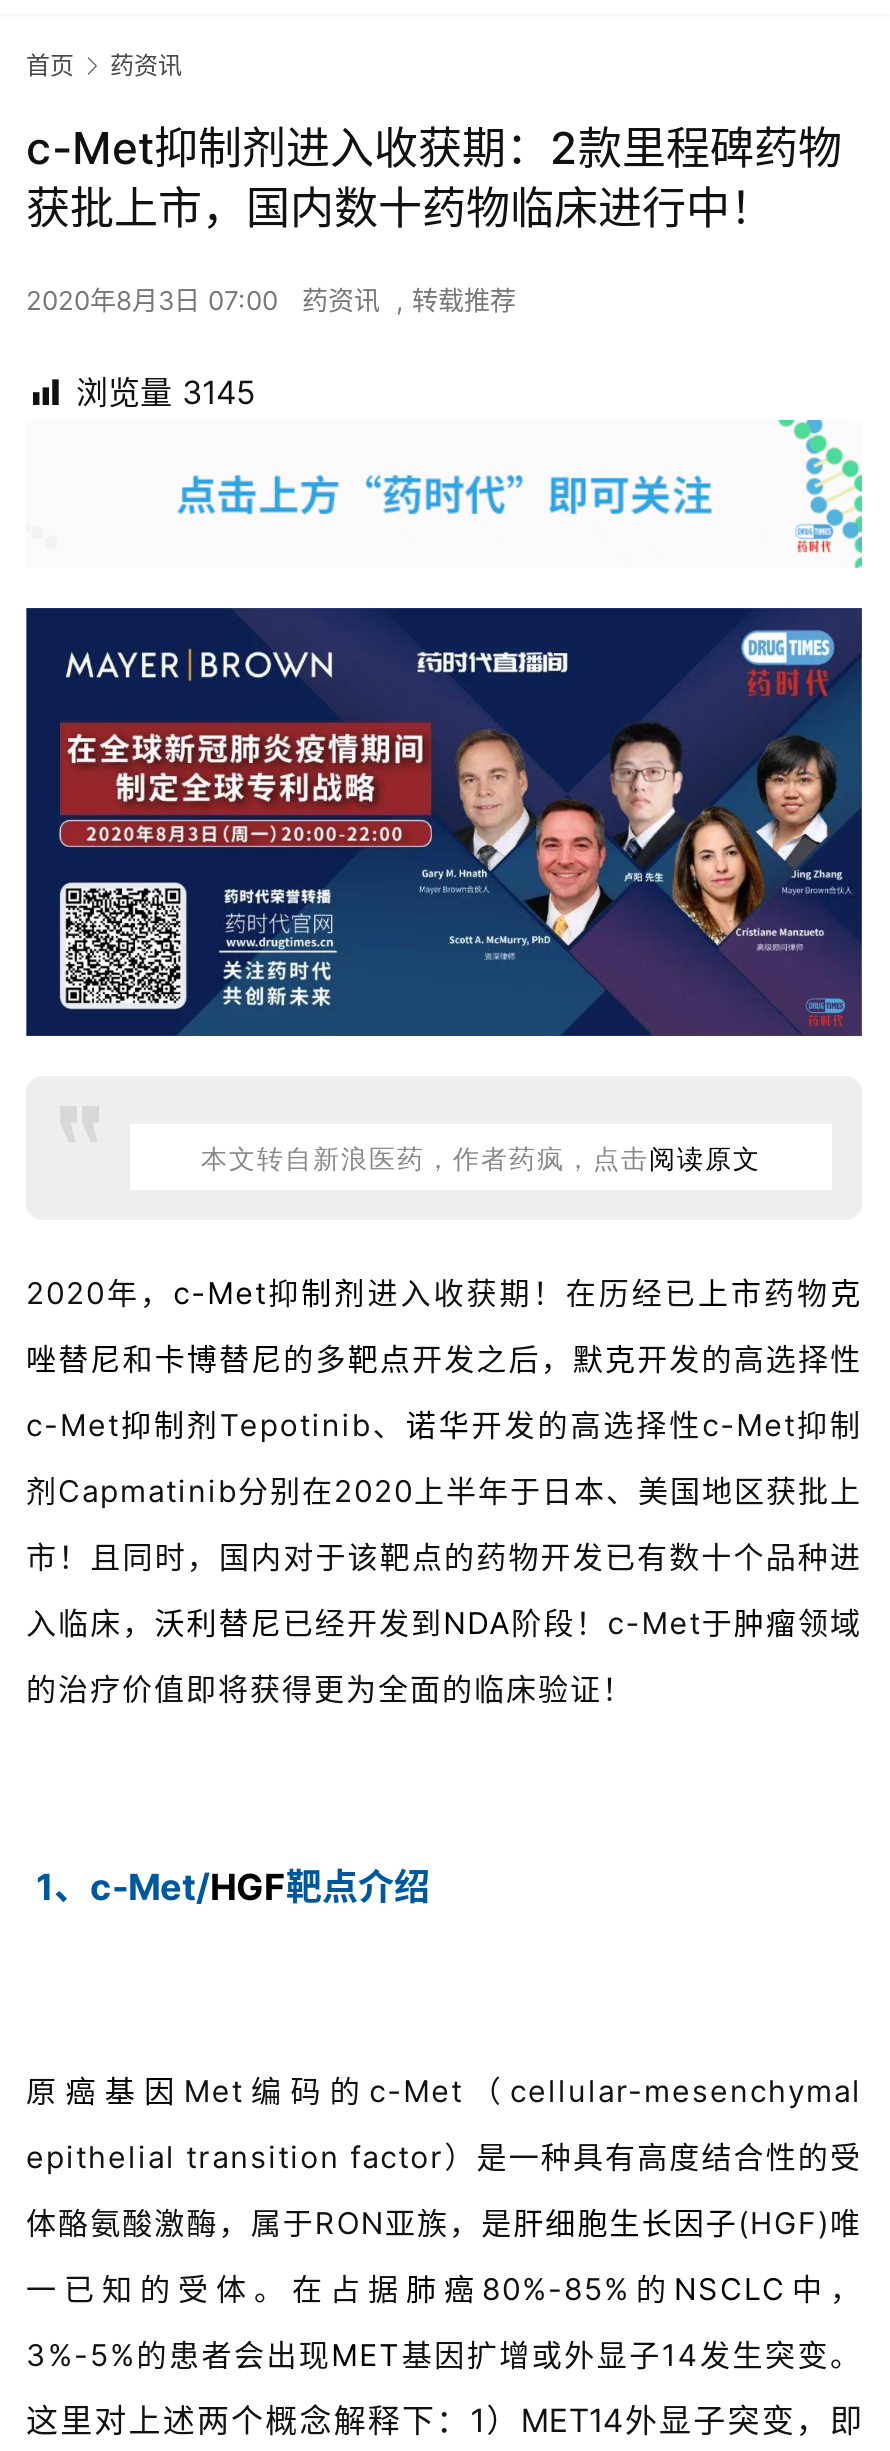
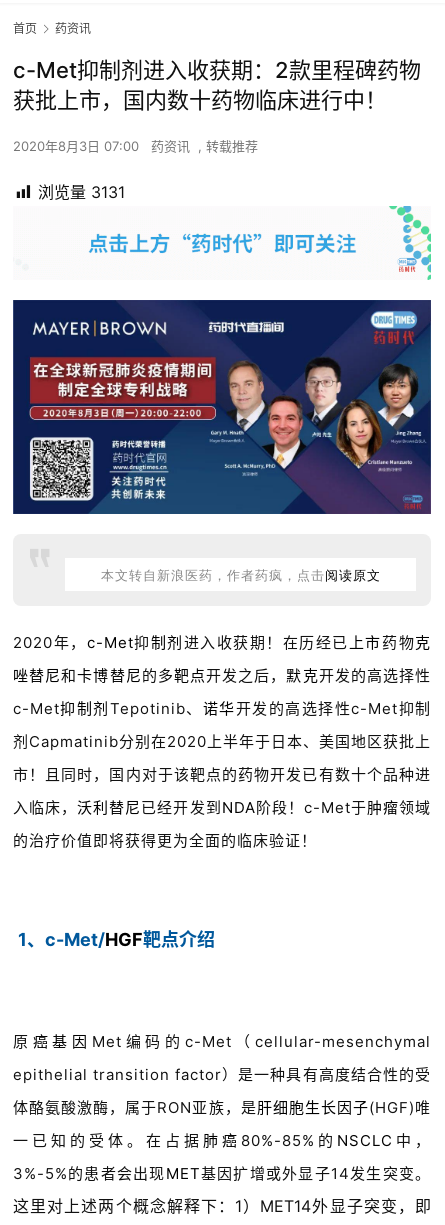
- 浏览量 3145
+ 浏览量 3131
